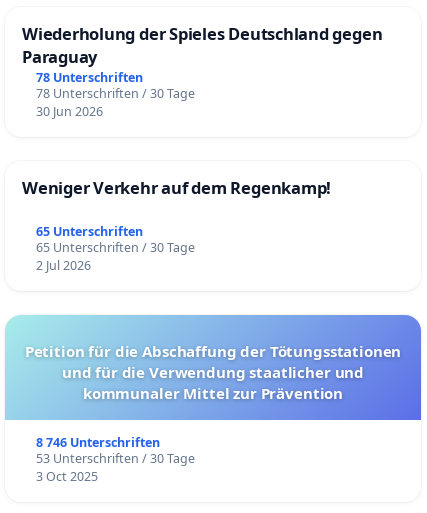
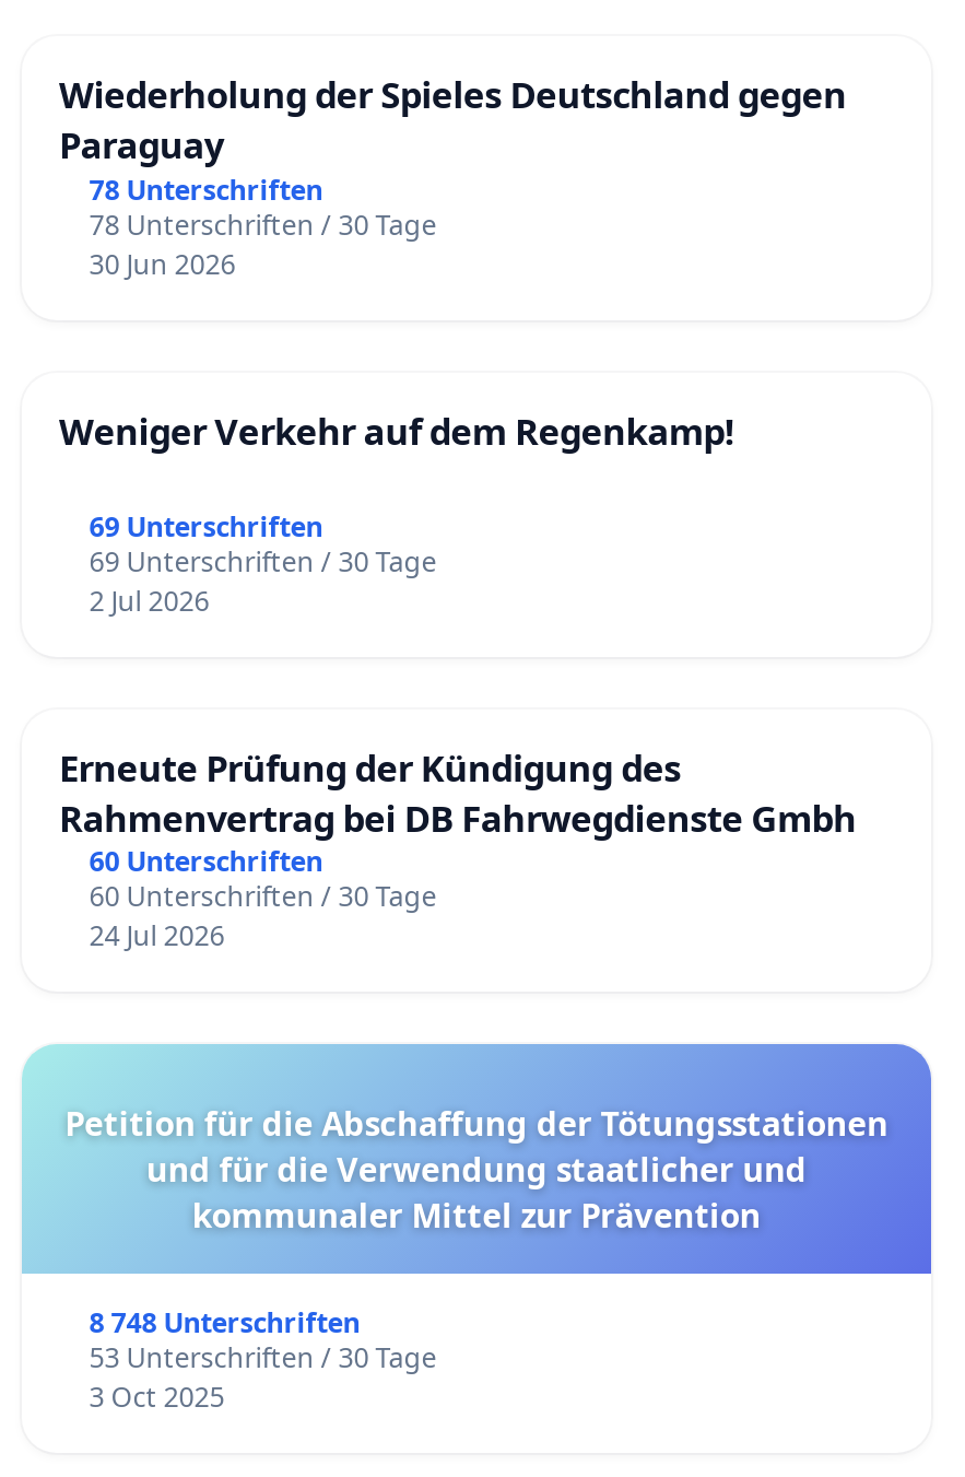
- 65 Unterschriften
+ 69 Unterschriften

- 65 Unterschriften / 30 Tage
+ 69 Unterschriften / 30 Tage

+ Erneute Prüfung der Kündigung des
+ Rahmenvertrag bei DB Fahrwegdienste Gmbh
+ 60 Unterschriften
+ 60 Unterschriften / 30 Tage
+ 24 Jul 2026

- 8 746 Unterschriften
+ 8 748 Unterschriften
